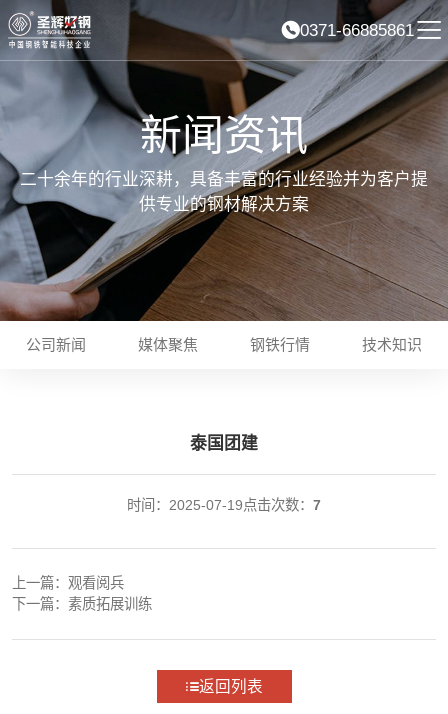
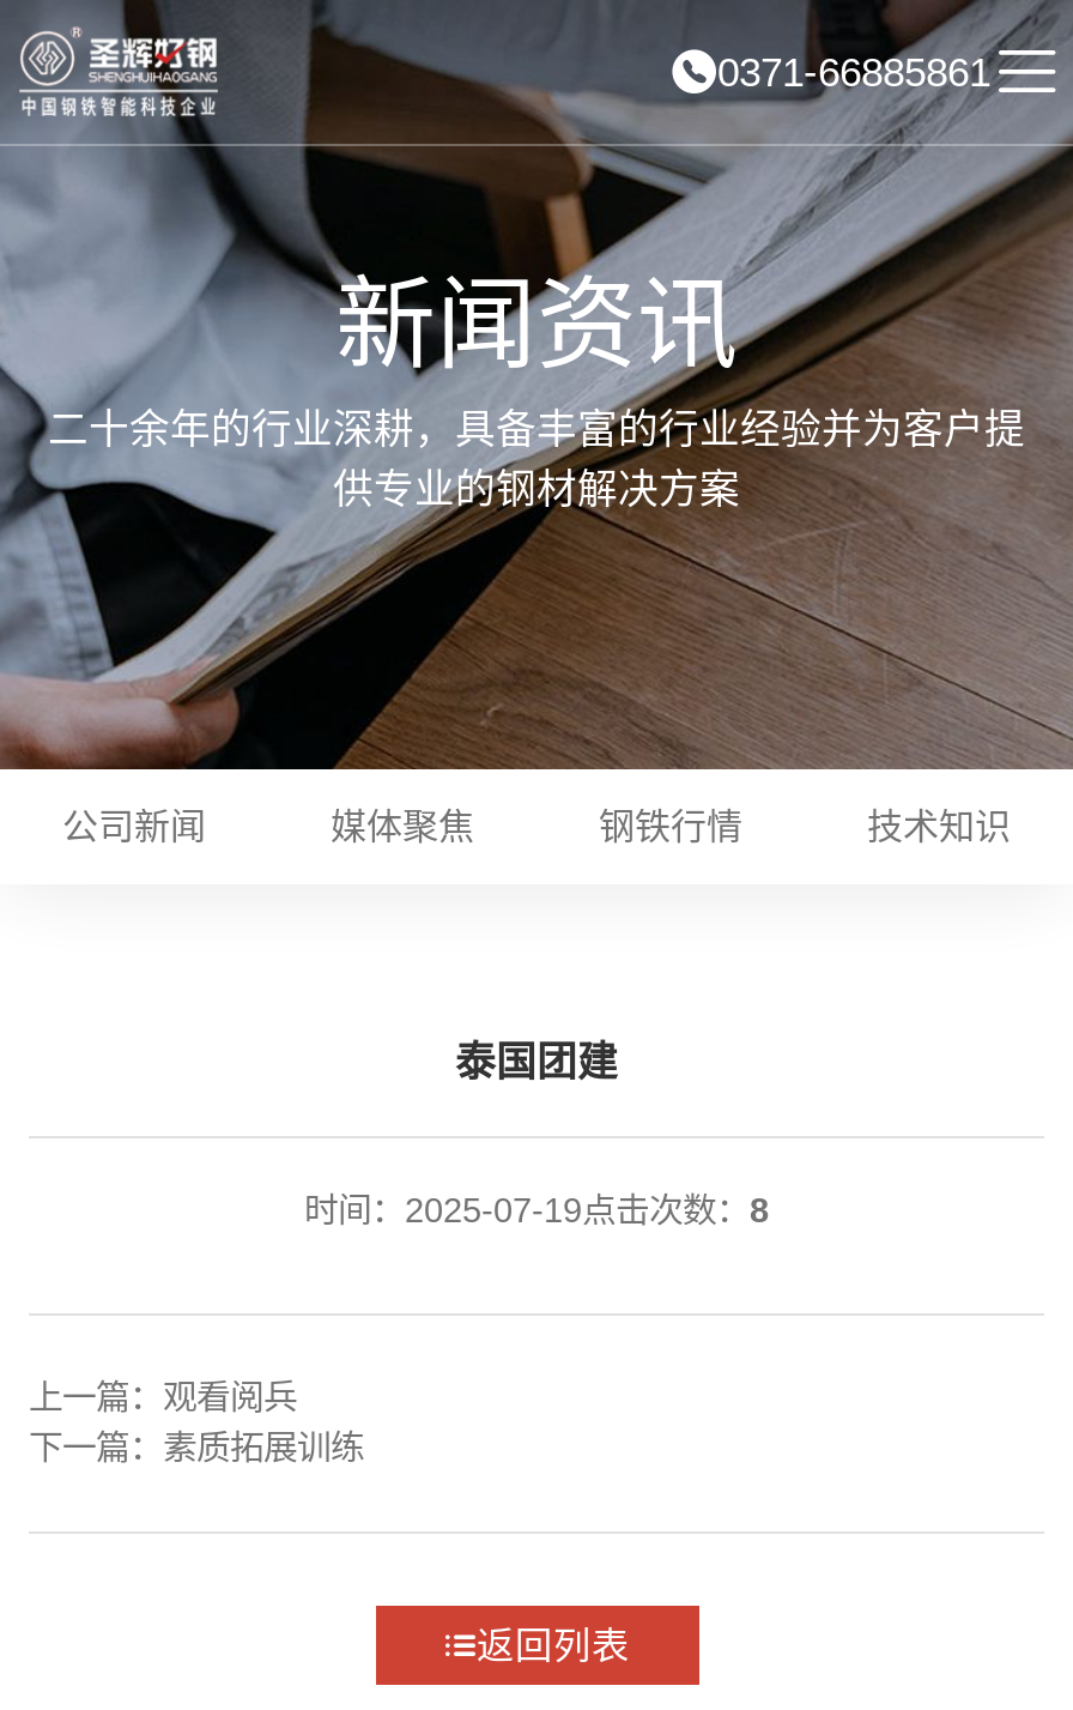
- 时间：2025-07-19点击次数：7
+ 时间：2025-07-19点击次数：8
